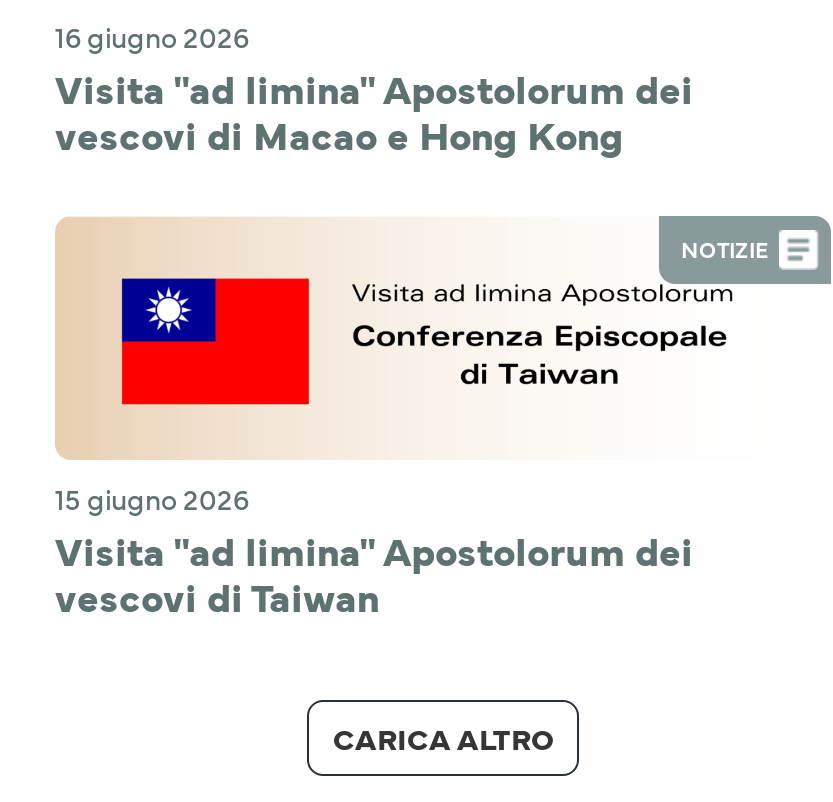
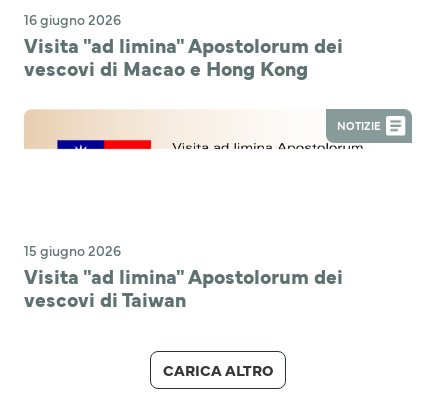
- [image]
